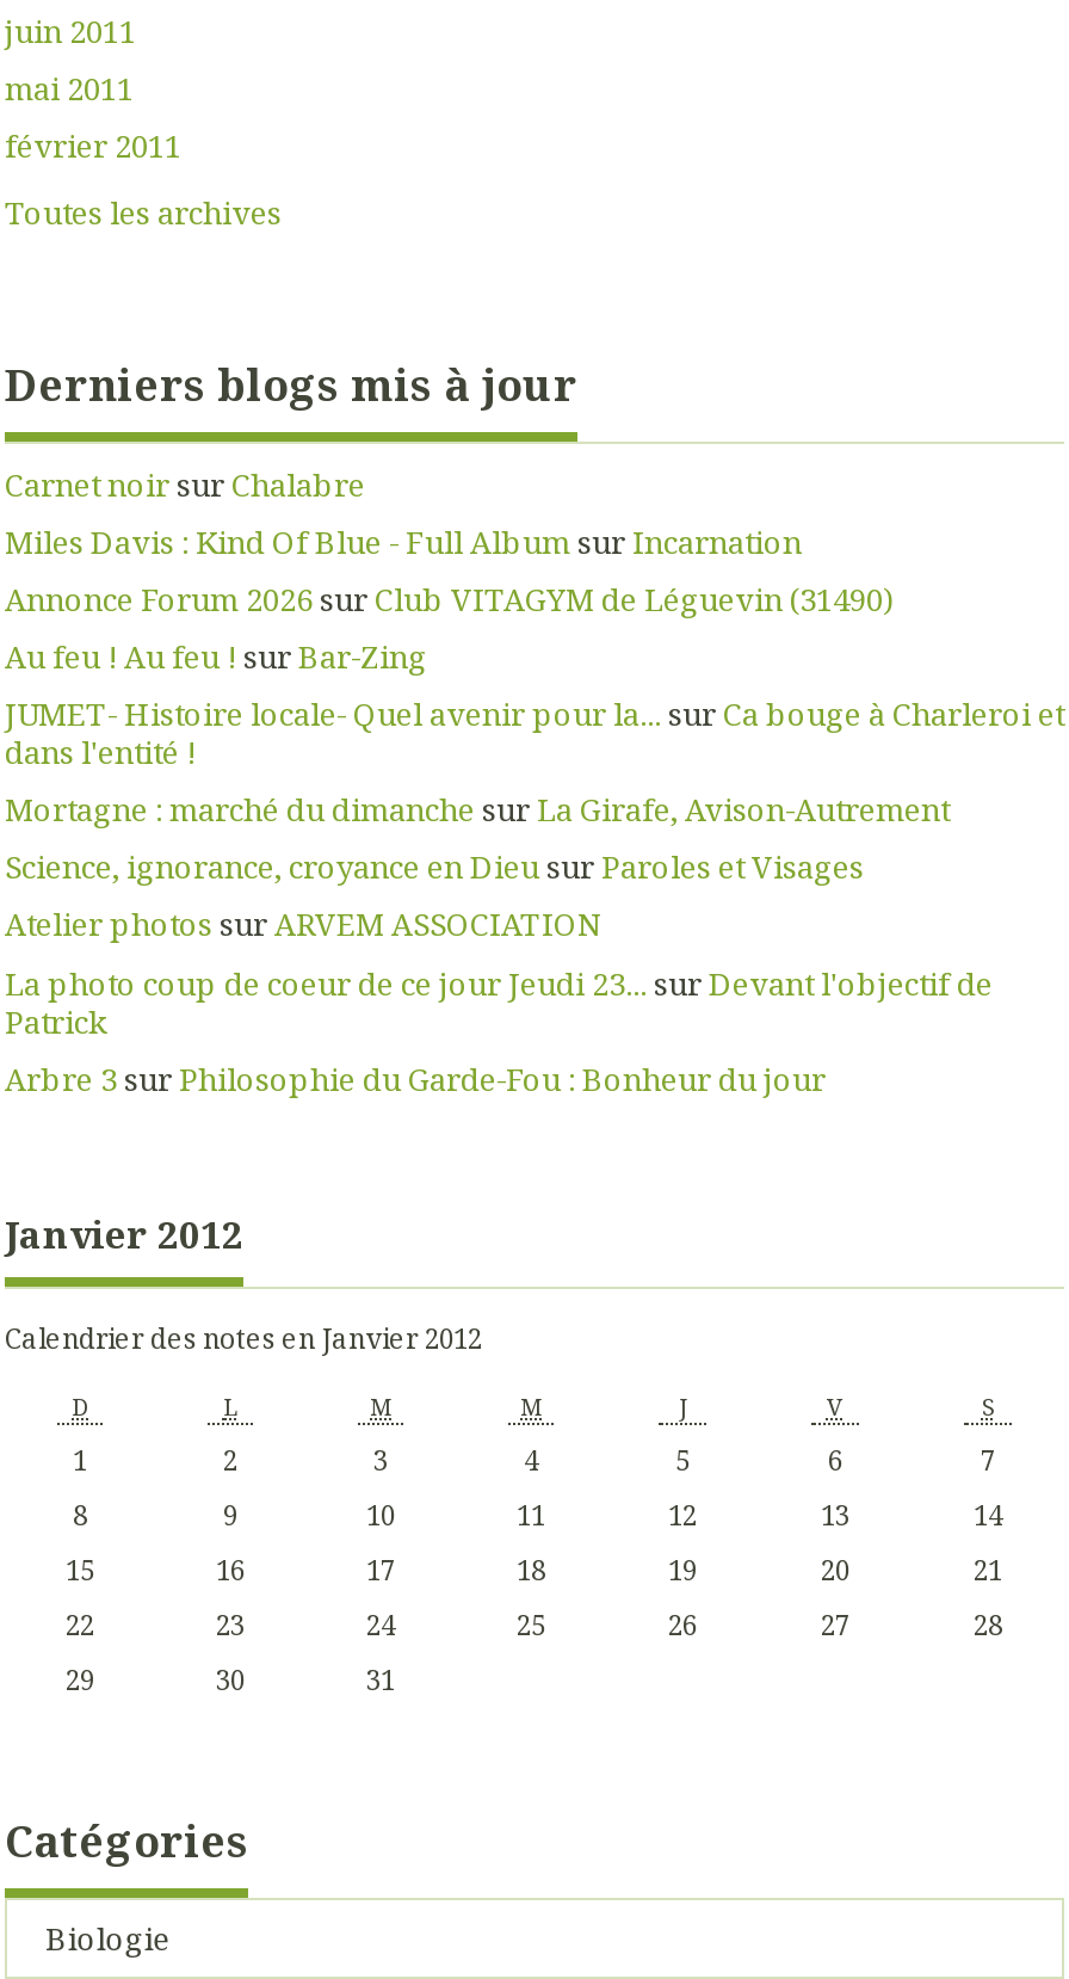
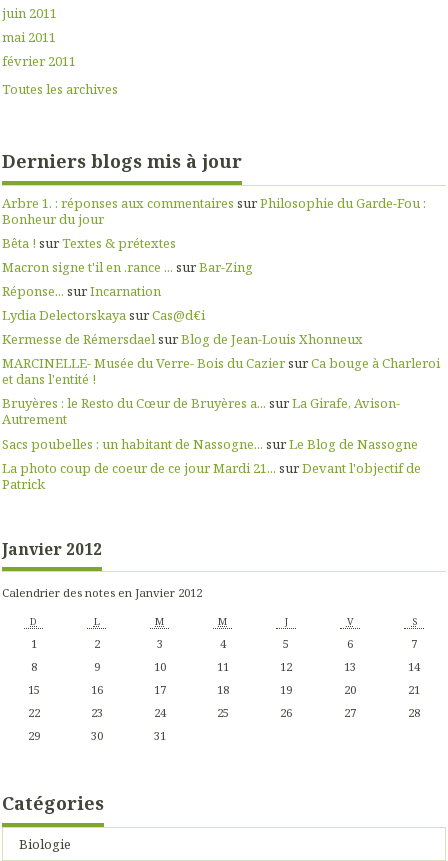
- Carnet noir sur Chalabre
- Miles Davis : Kind Of Blue - Full Album sur Incarnation
- Annonce Forum 2026 sur Club VITAGYM de Léguevin (31490)
- Au feu ! Au feu ! sur Bar-Zing
- JUMET- Histoire locale- Quel avenir pour la... sur Ca bouge à Charleroi et
- dans l'entité !
- Mortagne : marché du dimanche sur La Girafe, Avison-Autrement
- Science, ignorance, croyance en Dieu sur Paroles et Visages
- Atelier photos surARVEM ASSOCIATION
- La photo coup de coeur de ce jour Jeudi 23... sur Devant l'objectif de
+ Arbre 1. : réponses aux commentaires sur Philosophie du Garde-Fou :
+ Bonheur du jour
+ Bêta ! sur Textes & prétextes
+ Macron signe t'il en .rance ... sur Bar-Zing
+ Réponse... sur Incarnation
+ Lydia Delectorskaya sur Cas@d€i
+ Kermesse de Rémersdael sur Blog de Jean-Louis Xhonneux
+ MARCINELLE- Musée du Verre- Bois du Cazier sur Ca bouge à Charleroi
+ et dans l'entité !
+ Bruyères : le Resto du Cœur de Bruyères a... sur La Girafe, Avison-
+ Autrement
+ Sacs poubelles : un habitant de Nassogne... sur Le Blog de Nassogne
+ La photo coup de coeur de ce jour Mardi 21... sur Devant l'objectif de

moved down: Patrick

- Arbre 3 sur Philosophie du Garde-Fou : Bonheur du jour
